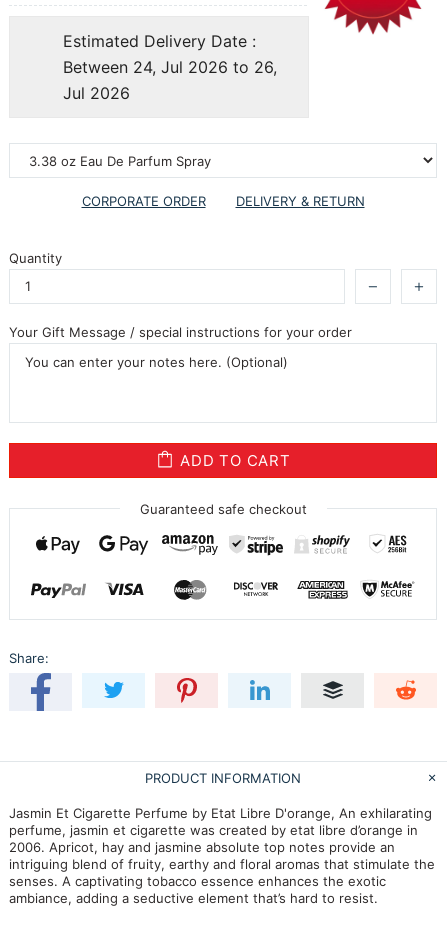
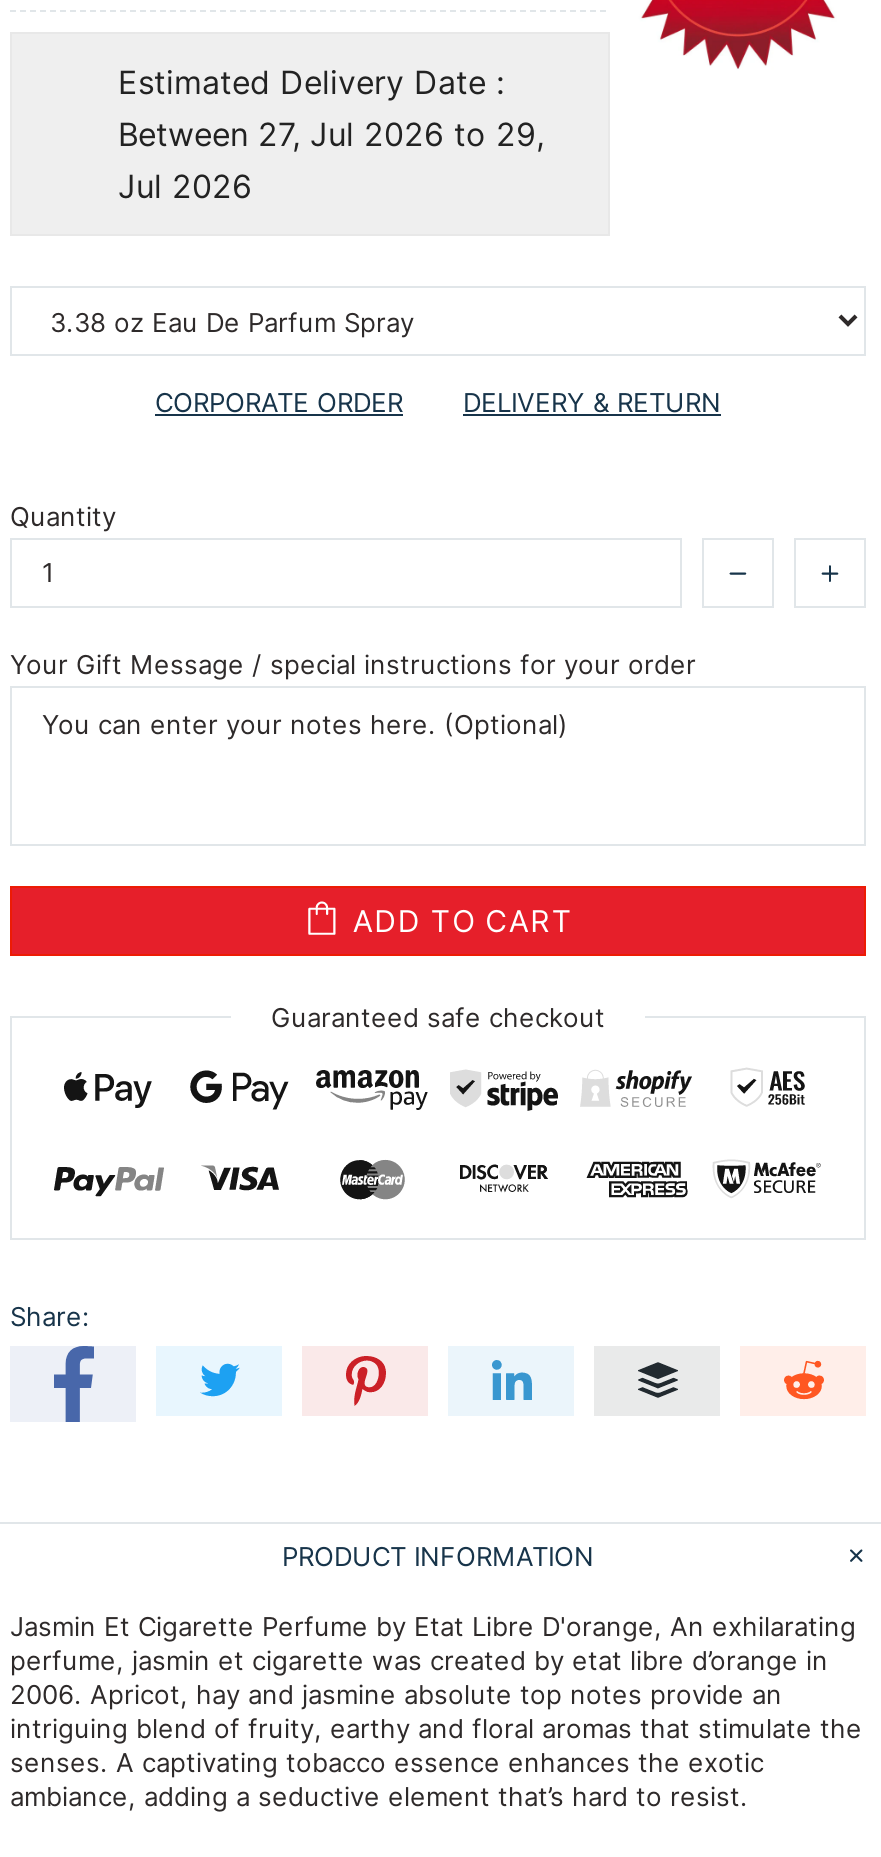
- Between 24, Jul 2026 to 26,
+ Between 27, Jul 2026 to 29,
